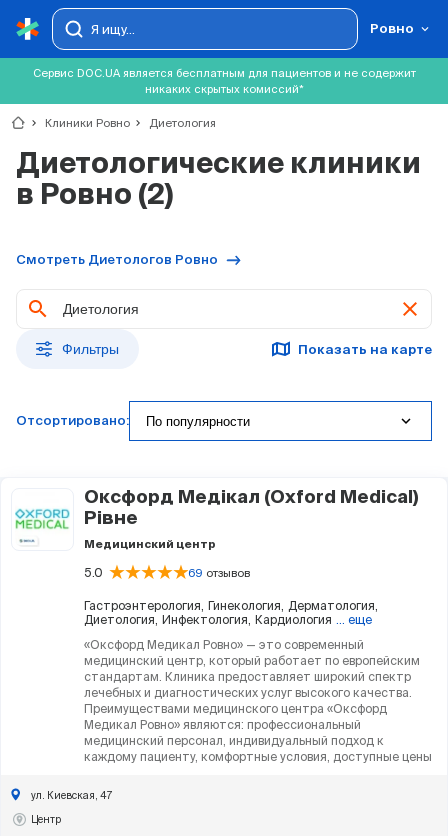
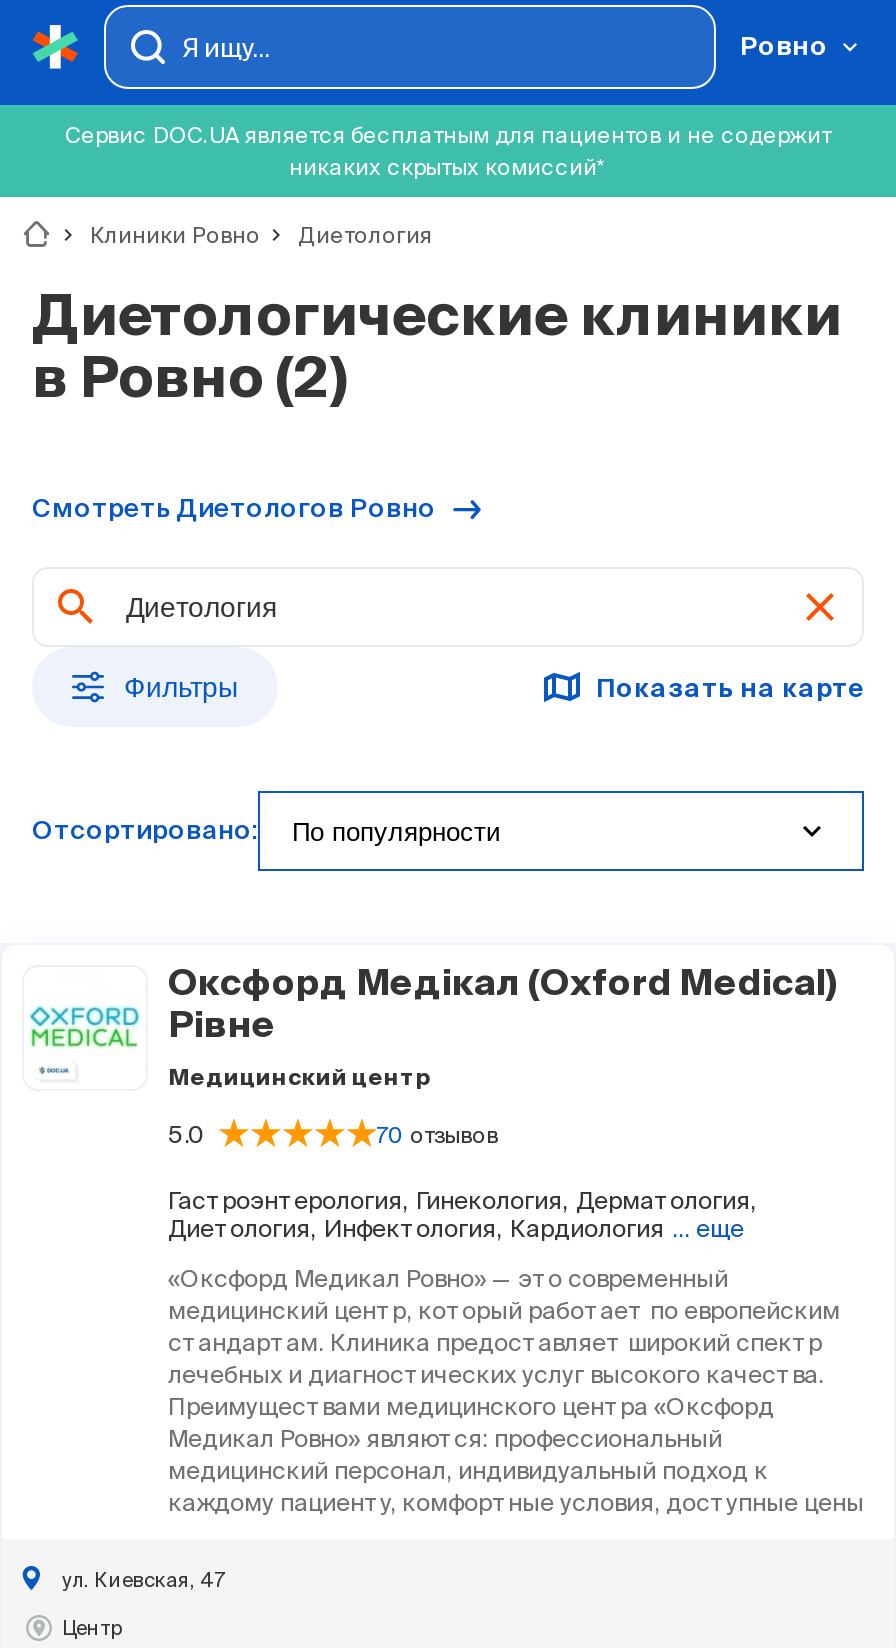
- 69 отзывов
+ 70 отзывов
